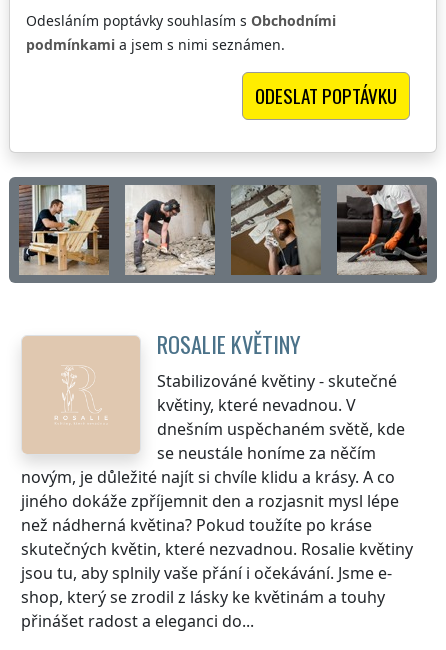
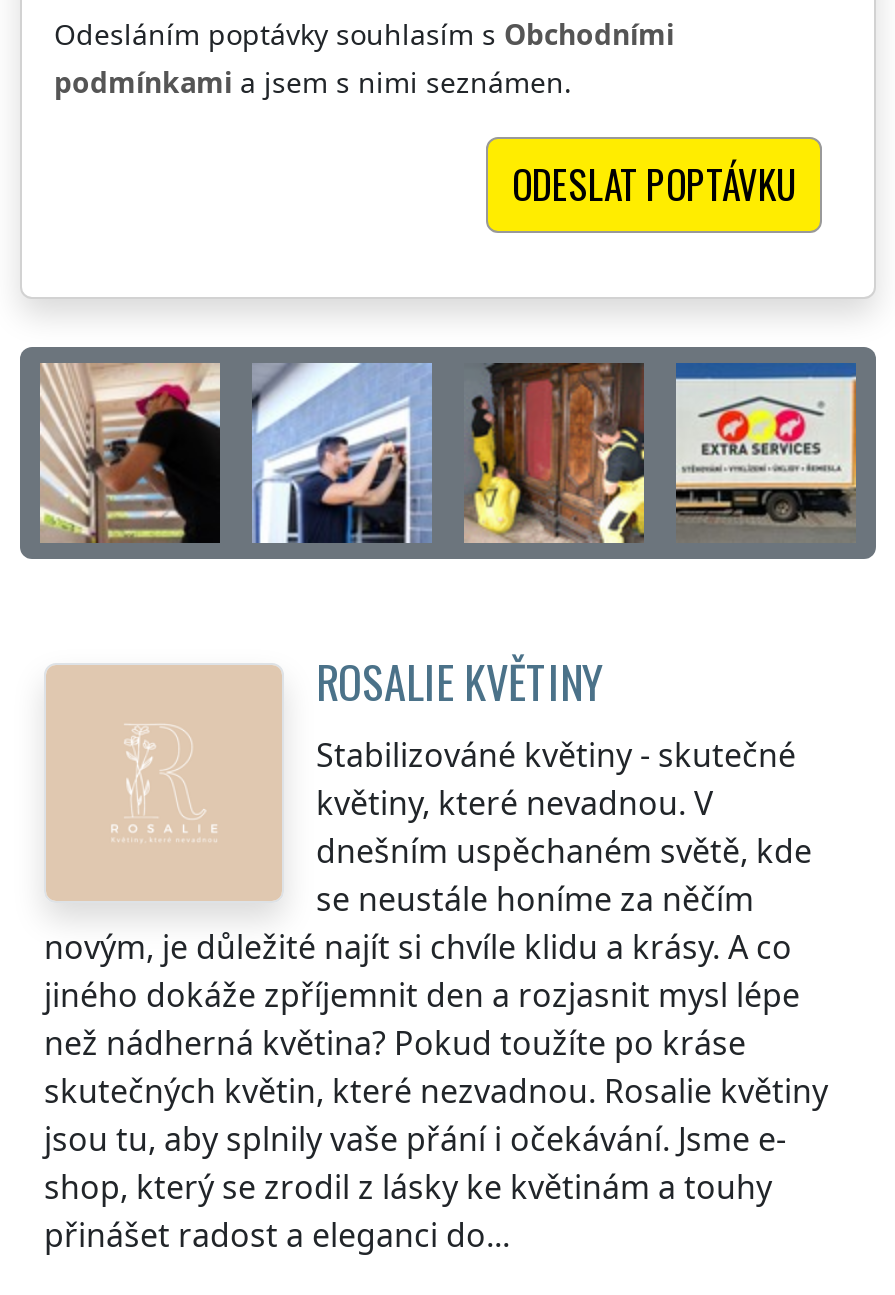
- [image]
+ [image]

- [image]
+ [image]

- [image]
+ [image]

- [image]
+ [image]
